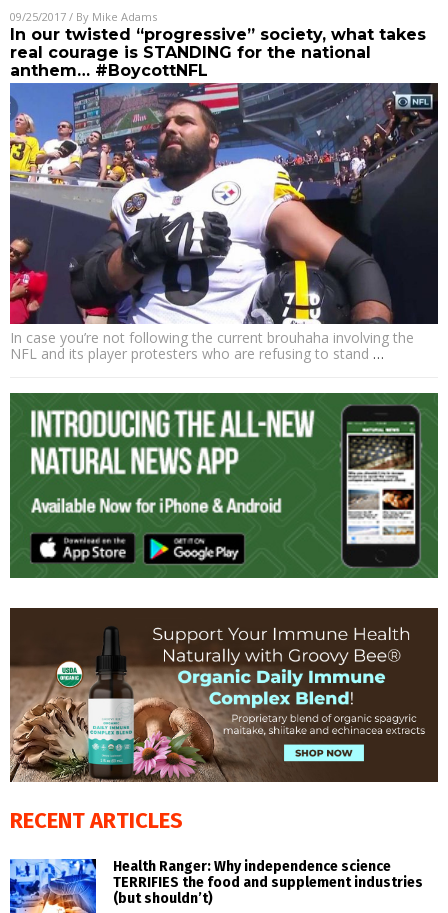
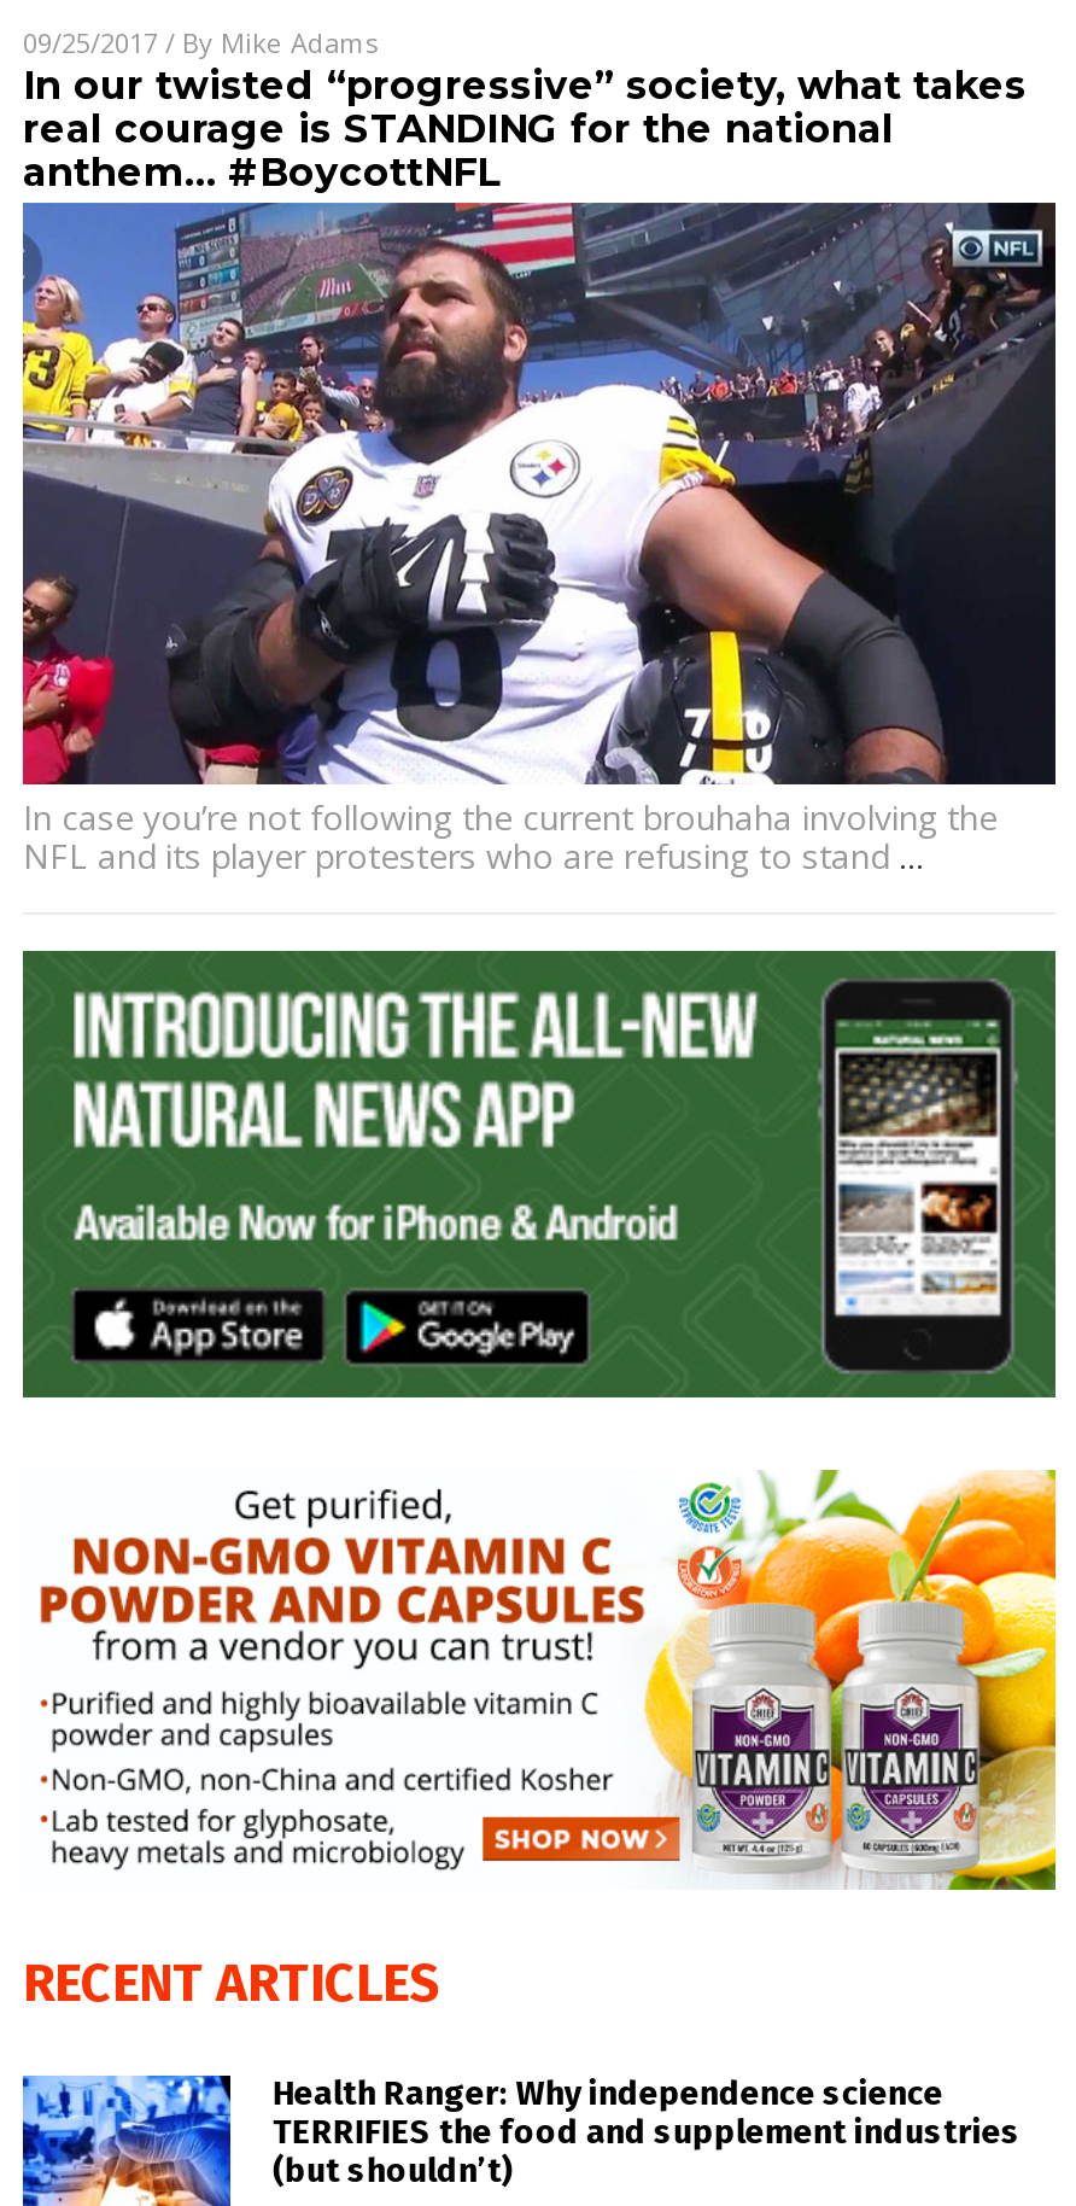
- [image]
+ [image]
